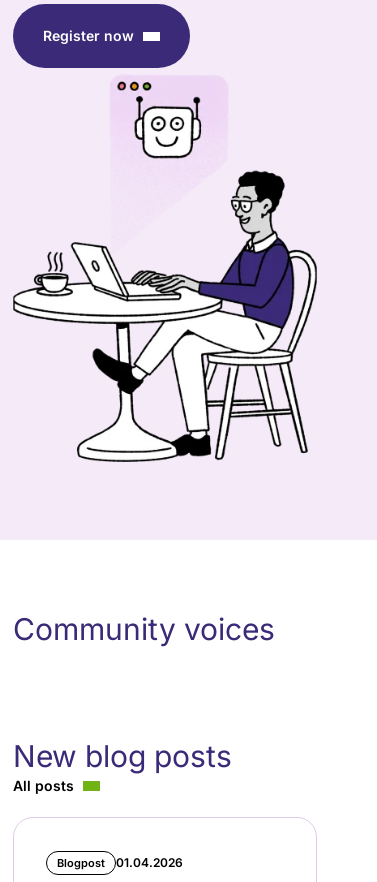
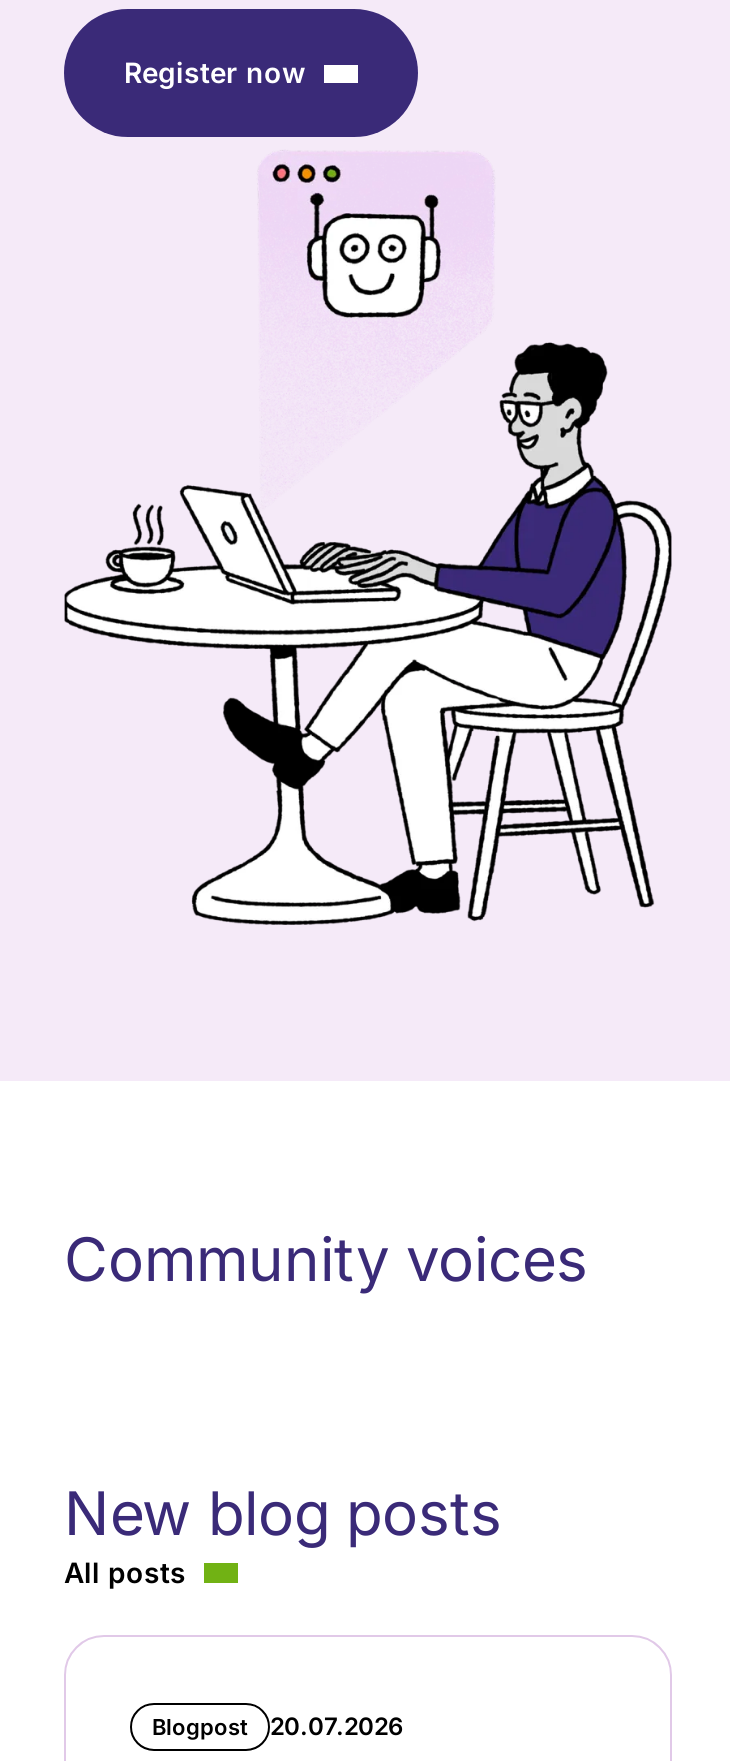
- Blogpost 01.04.2026
+ Blogpost 20.07.2026
